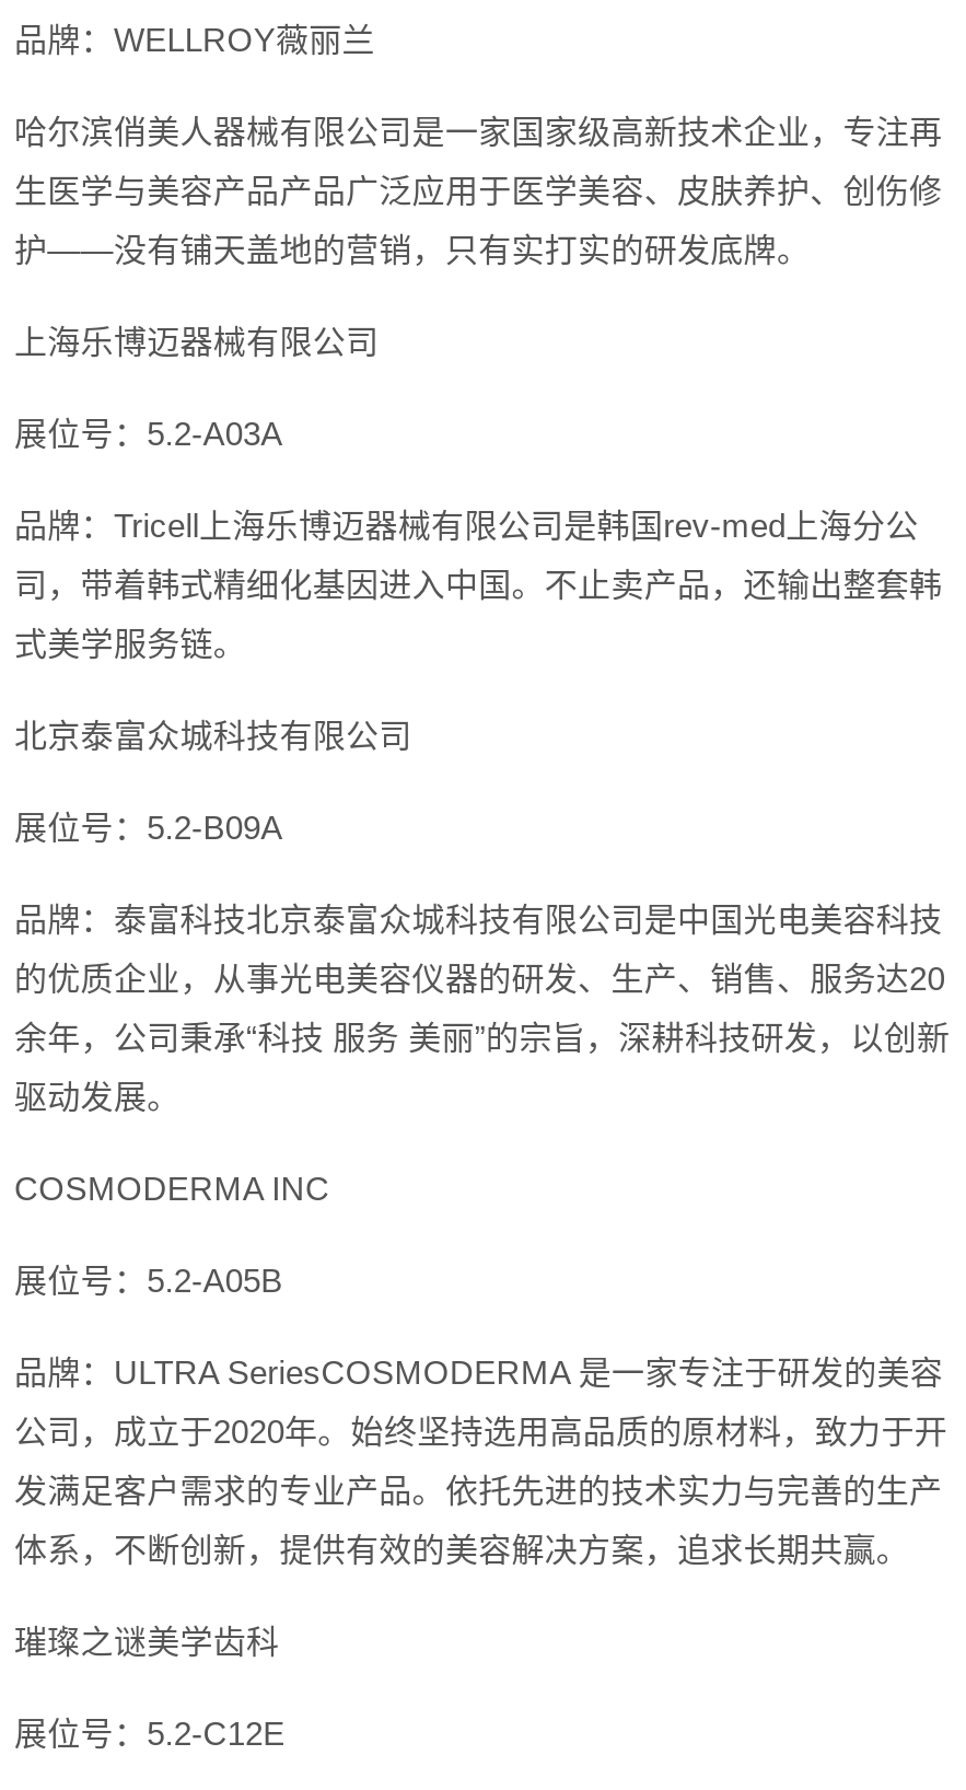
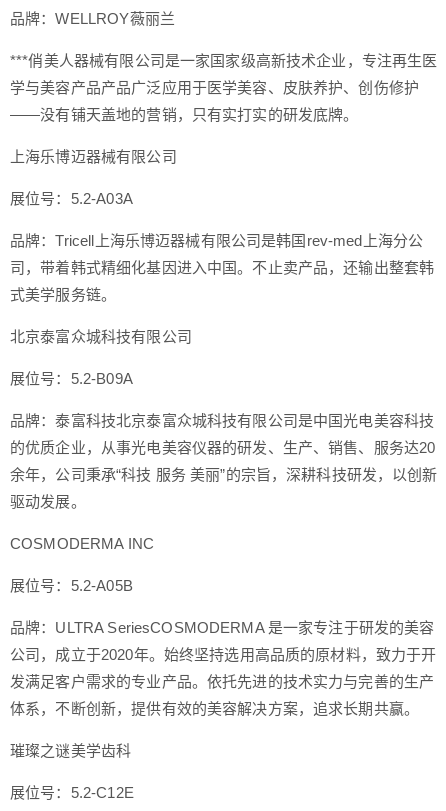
- 哈尔滨俏美人器械有限公司是一家国家级高新技术企业，专注再
+ ***俏美人器械有限公司是一家国家级高新技术企业，专注再生医

- 生医学与美容产品产品广泛应用于医学美容、皮肤养护、创伤修
+ 学与美容产品产品广泛应用于医学美容、皮肤养护、创伤修护

- 护——没有铺天盖地的营销，只有实打实的研发底牌。
+ ——没有铺天盖地的营销，只有实打实的研发底牌。
